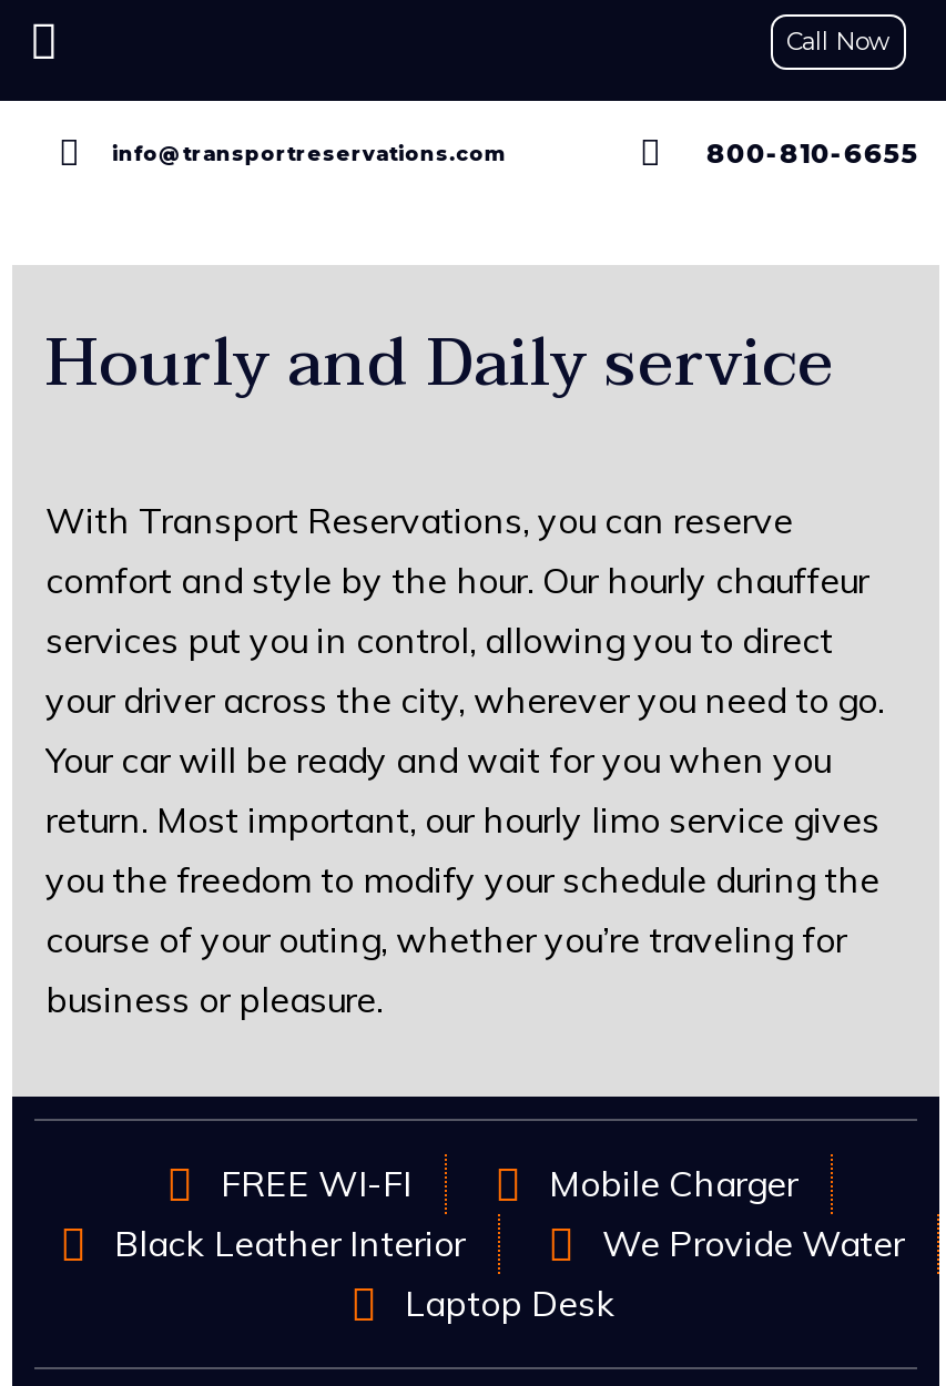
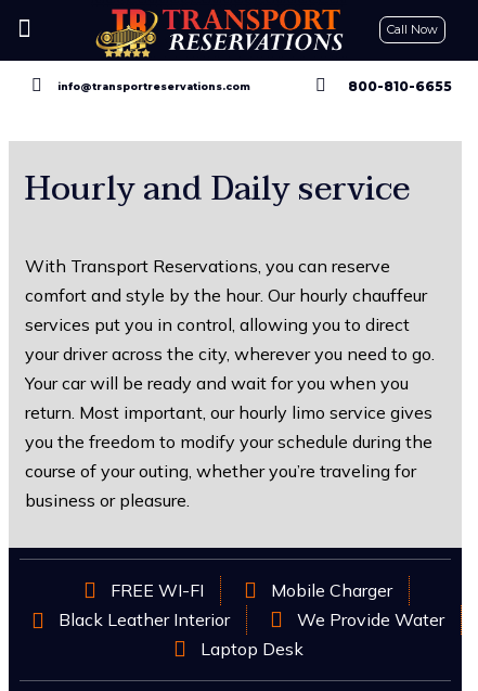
+ [image]
